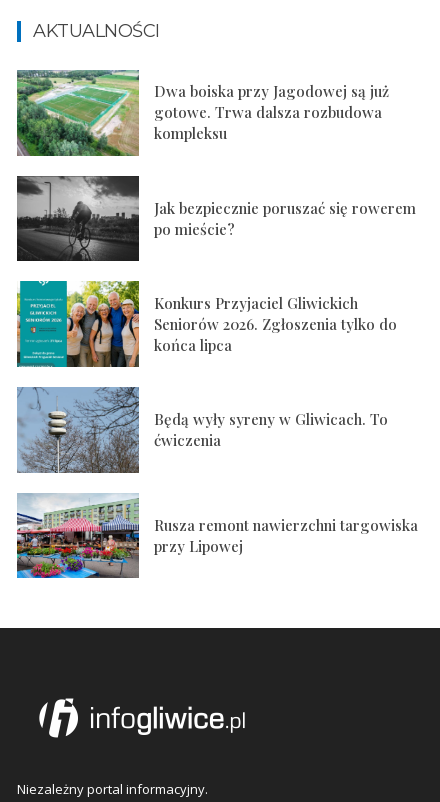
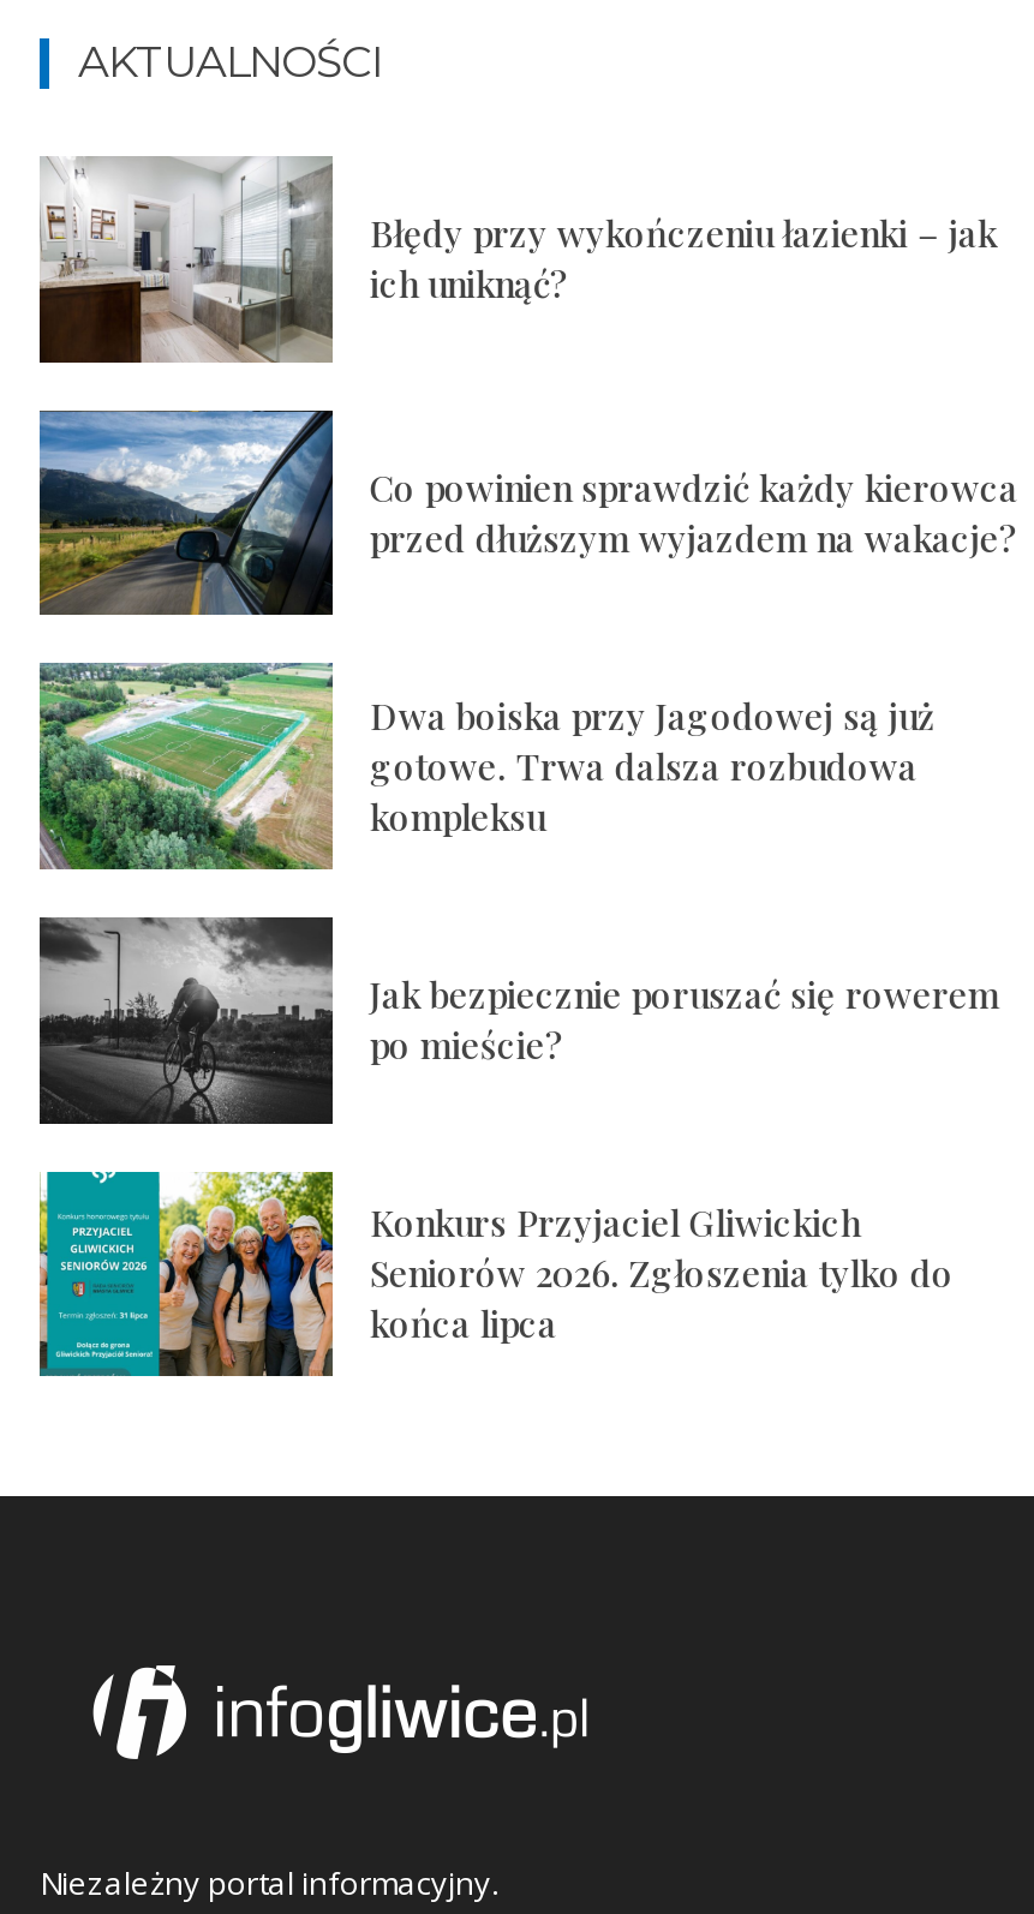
+ [image]
+ Co powinien sprawdzić każdy kierowca
+ przed dłuższym wyjazdem na wakacje?

+ [image]
+ Błędy przy wykończeniu łazienki – jak
+ ich uniknąć?

moved down: [image] | Dwa boiska przy Jagodowej są już | gotowe. Trwa dalsza rozbudowa | ... | Seniorów 2026. Zgłoszenia tylko do | końca lipca

- [image]
- Będą wyły syreny w Gliwicach. To
- ćwiczenia

- [image]
- Rusza remont nawierzchni targowiska
- przy Lipowej
